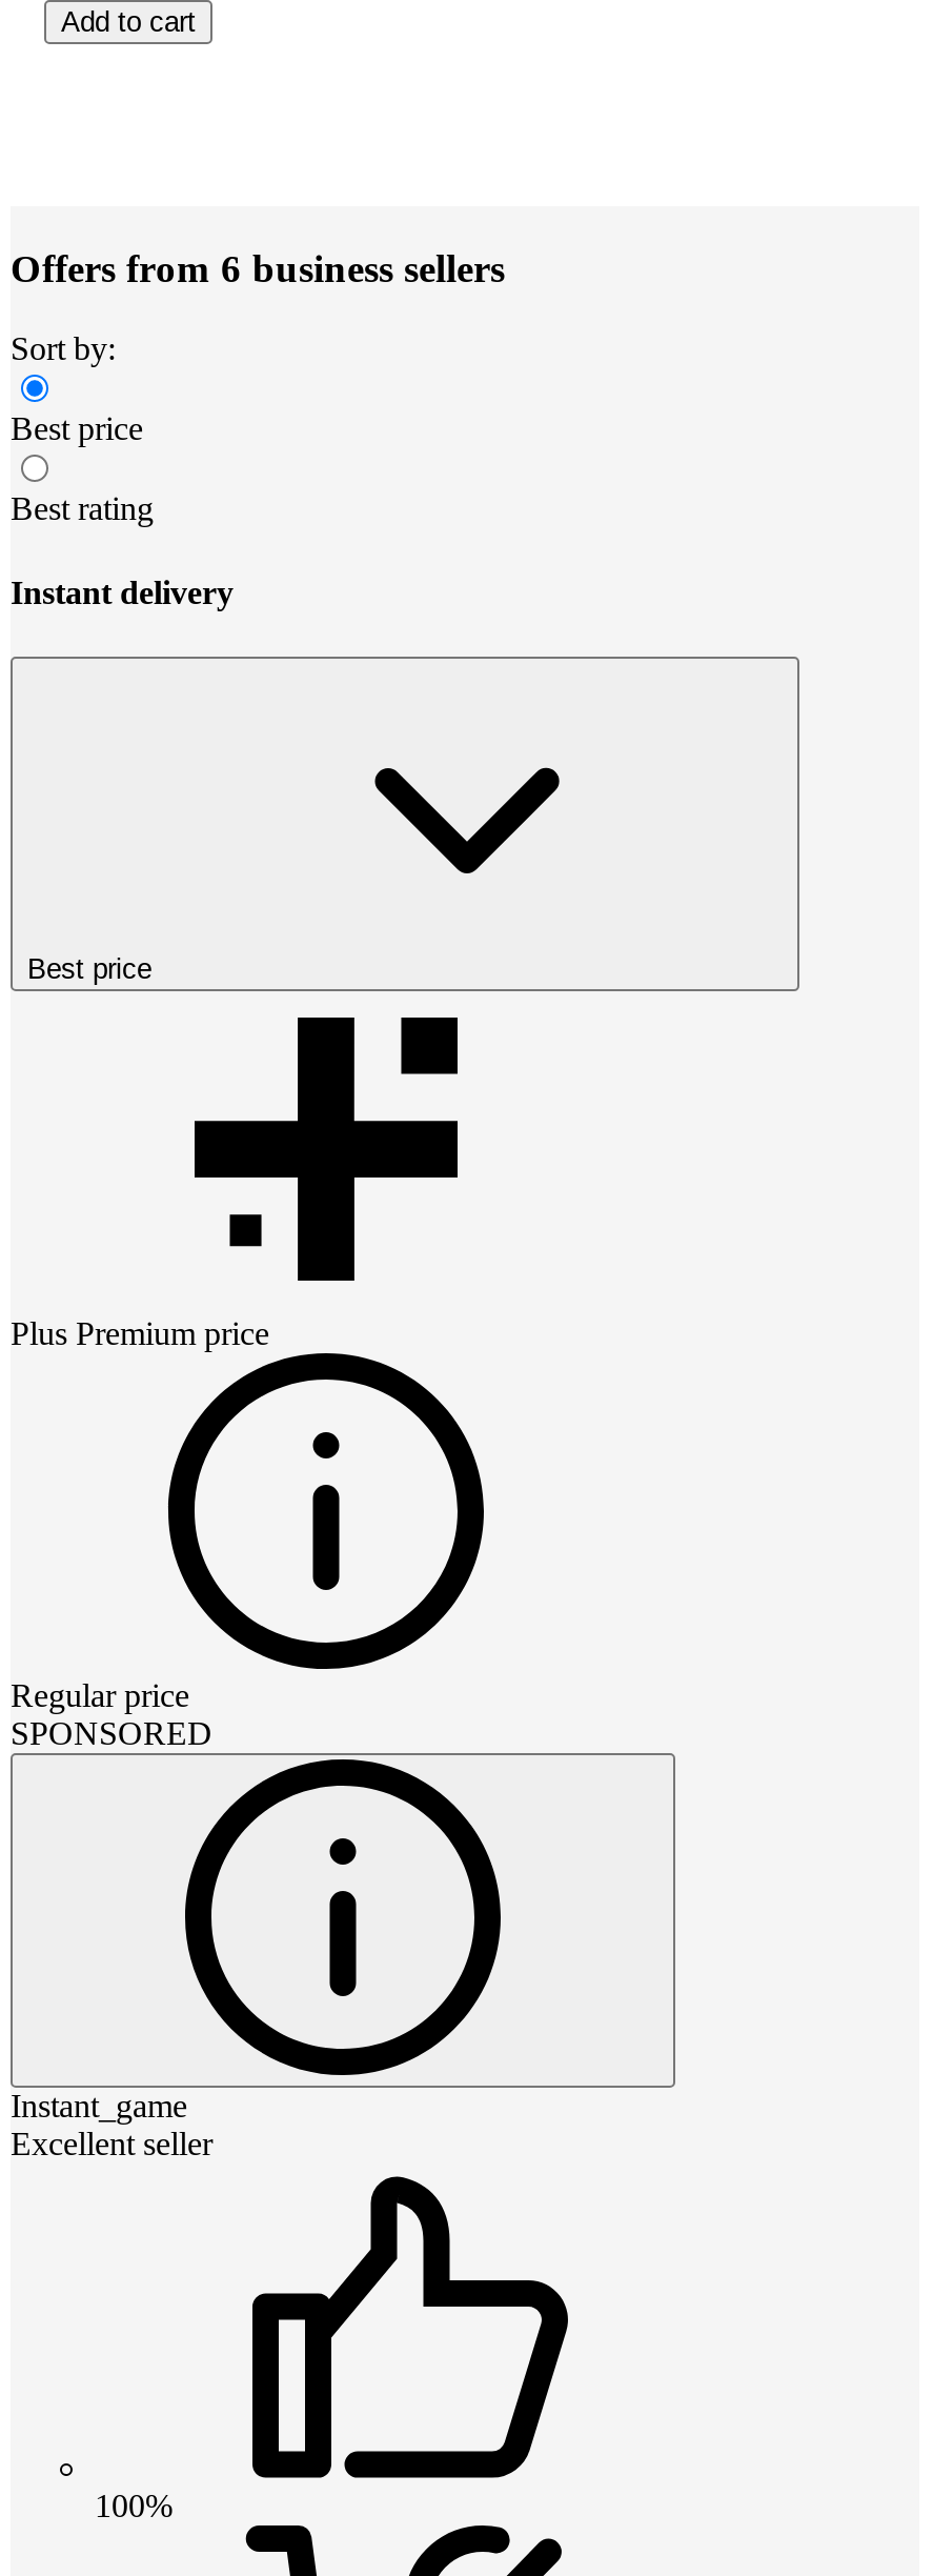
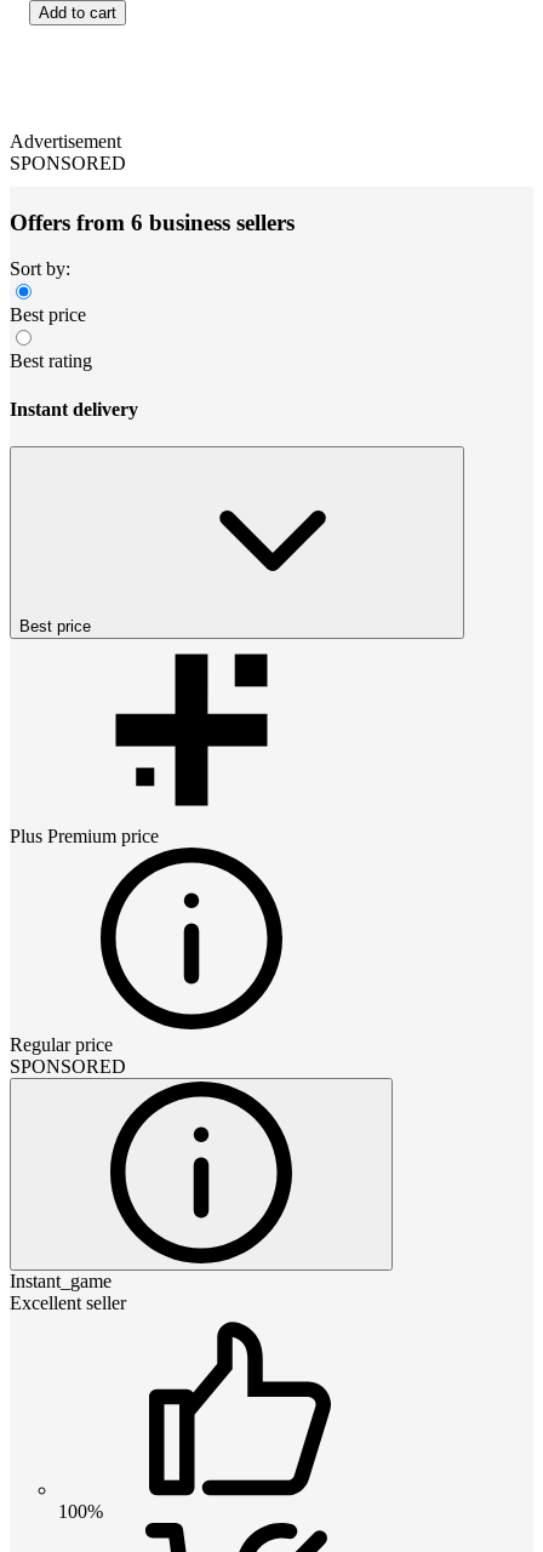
+ Advertisement
+ SPONSORED
